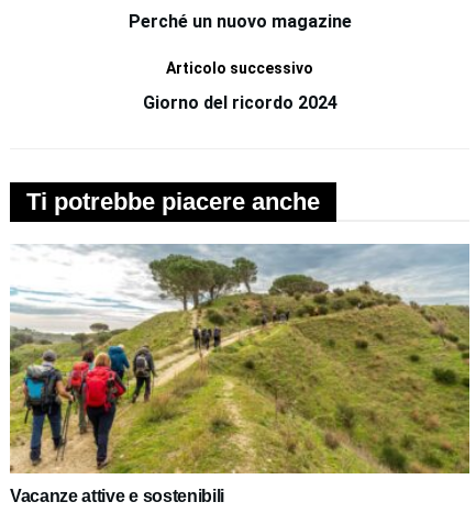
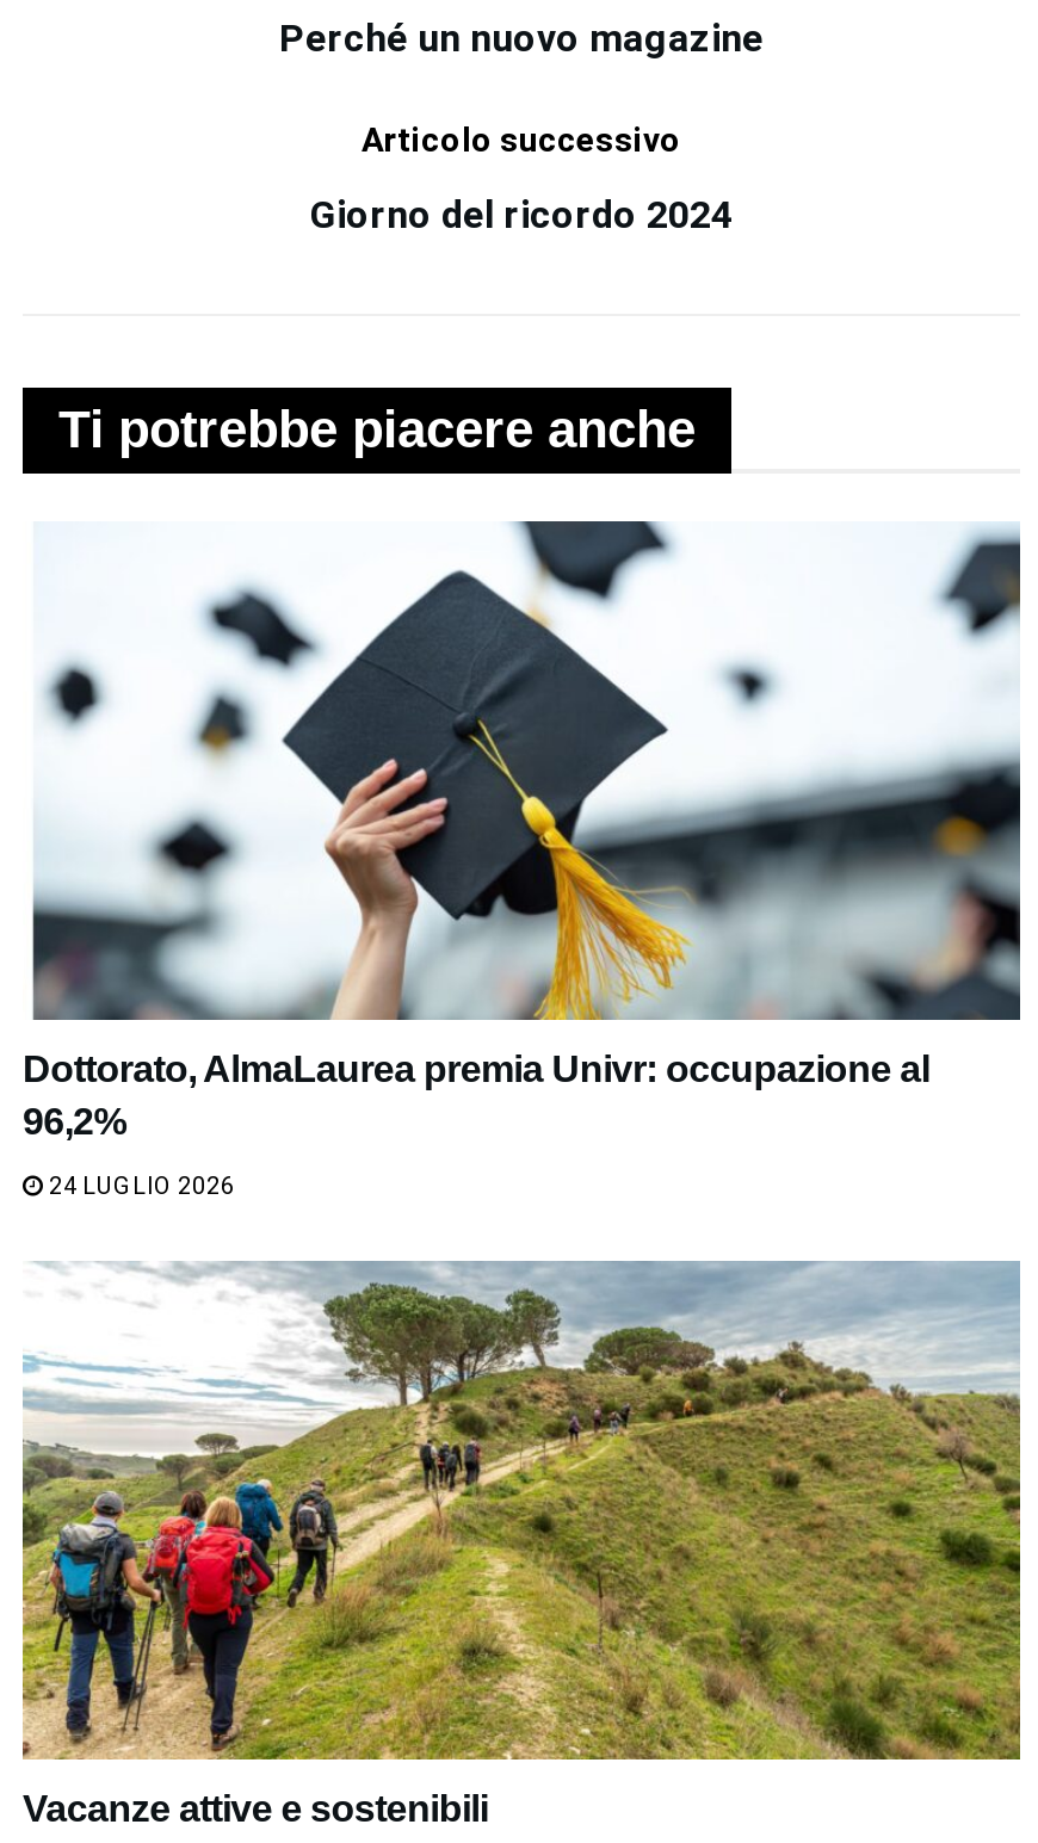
+ [image]
+ Dottorato, AlmaLaurea premia Univr: occupazione al
+ 96,2%
+ 24 LUGLIO 2026
